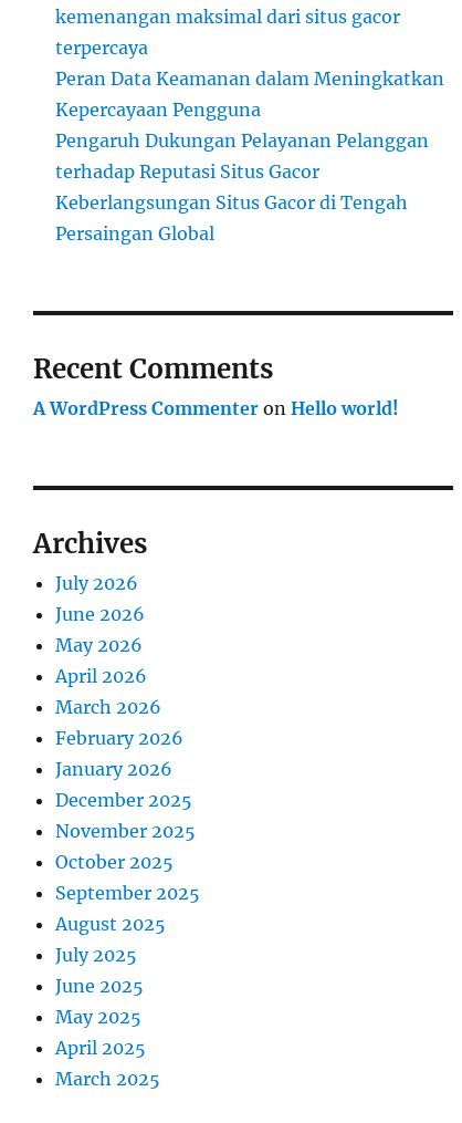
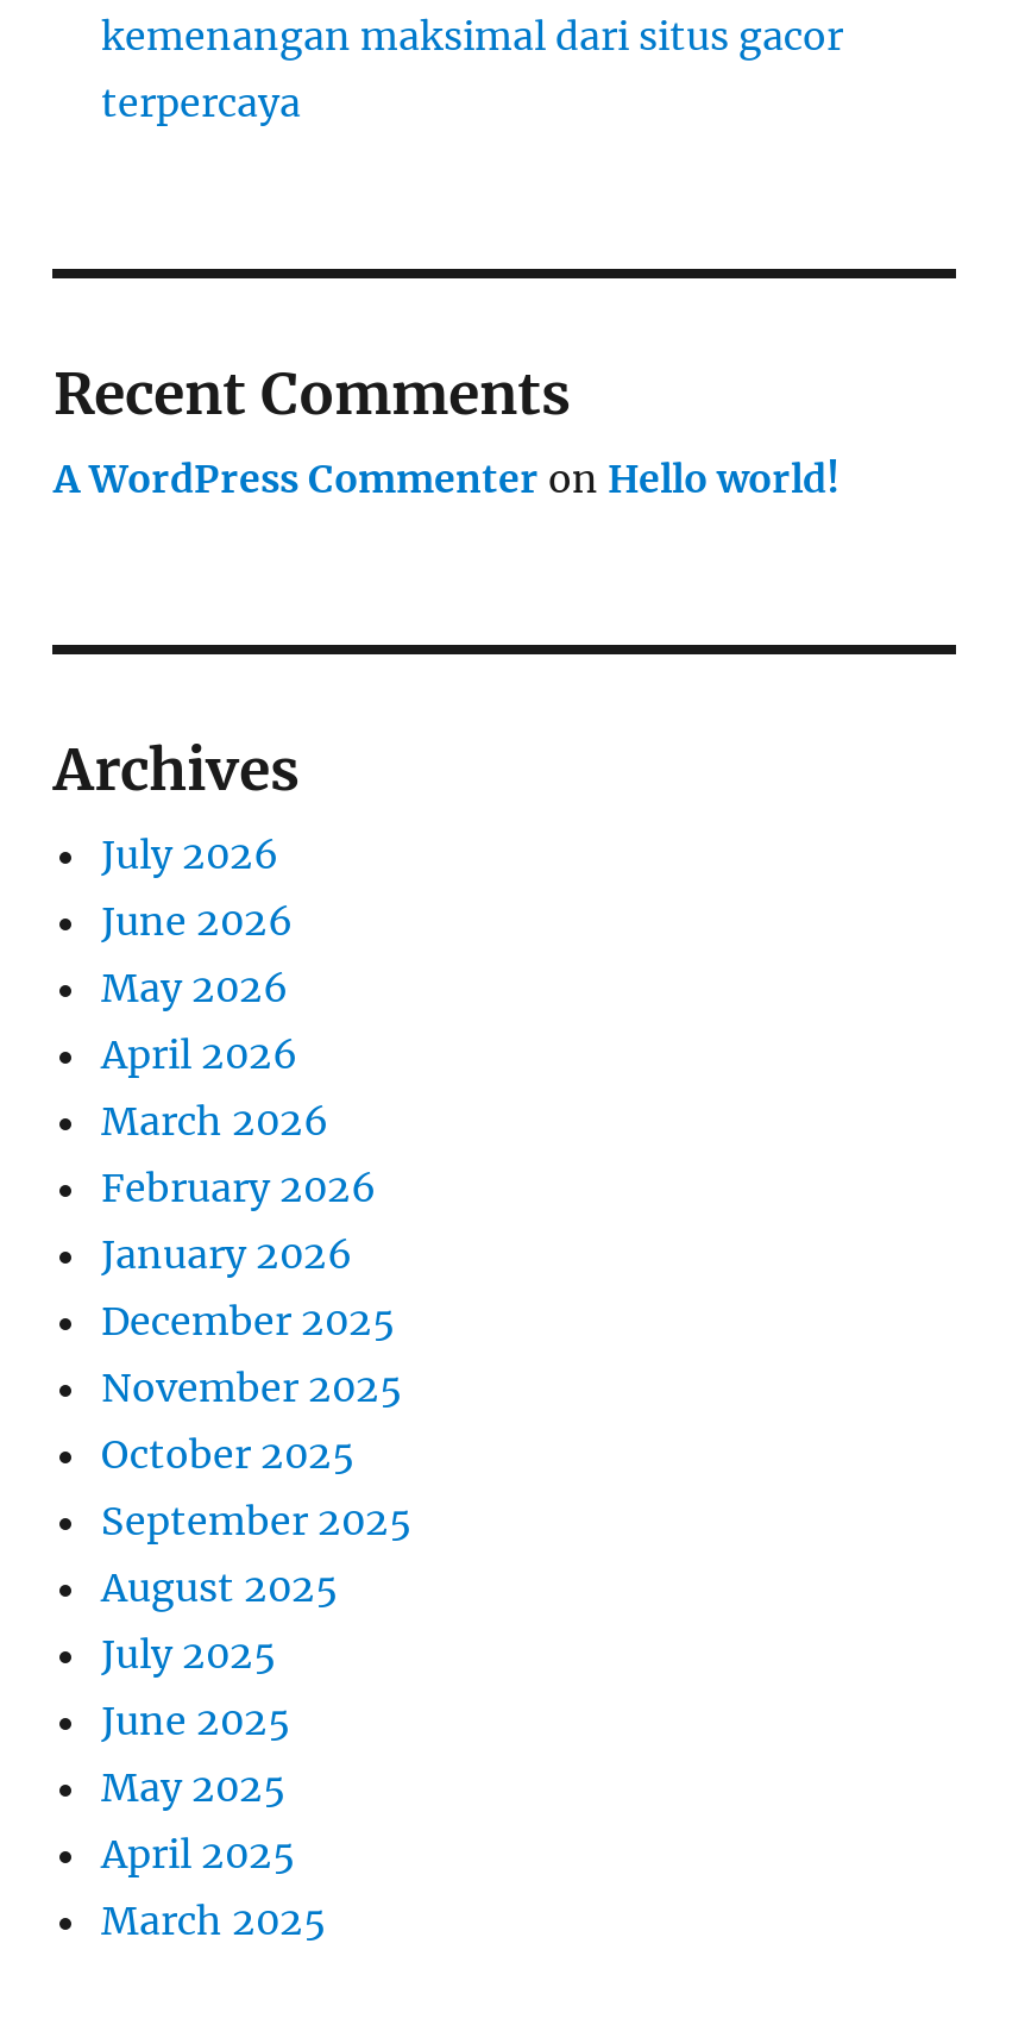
- Peran Data Keamanan dalam Meningkatkan
- Kepercayaan Pengguna
- Pengaruh Dukungan Pelayanan Pelanggan
- terhadap Reputasi Situs Gacor
- Keberlangsungan Situs Gacor di Tengah
- Persaingan Global
